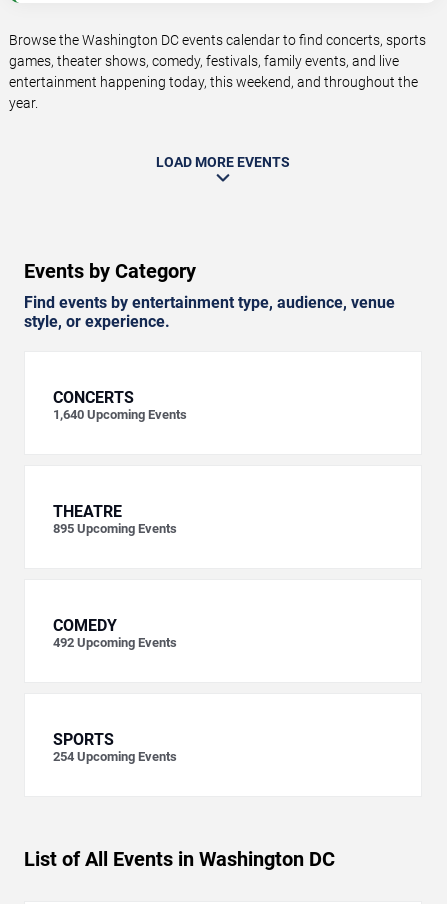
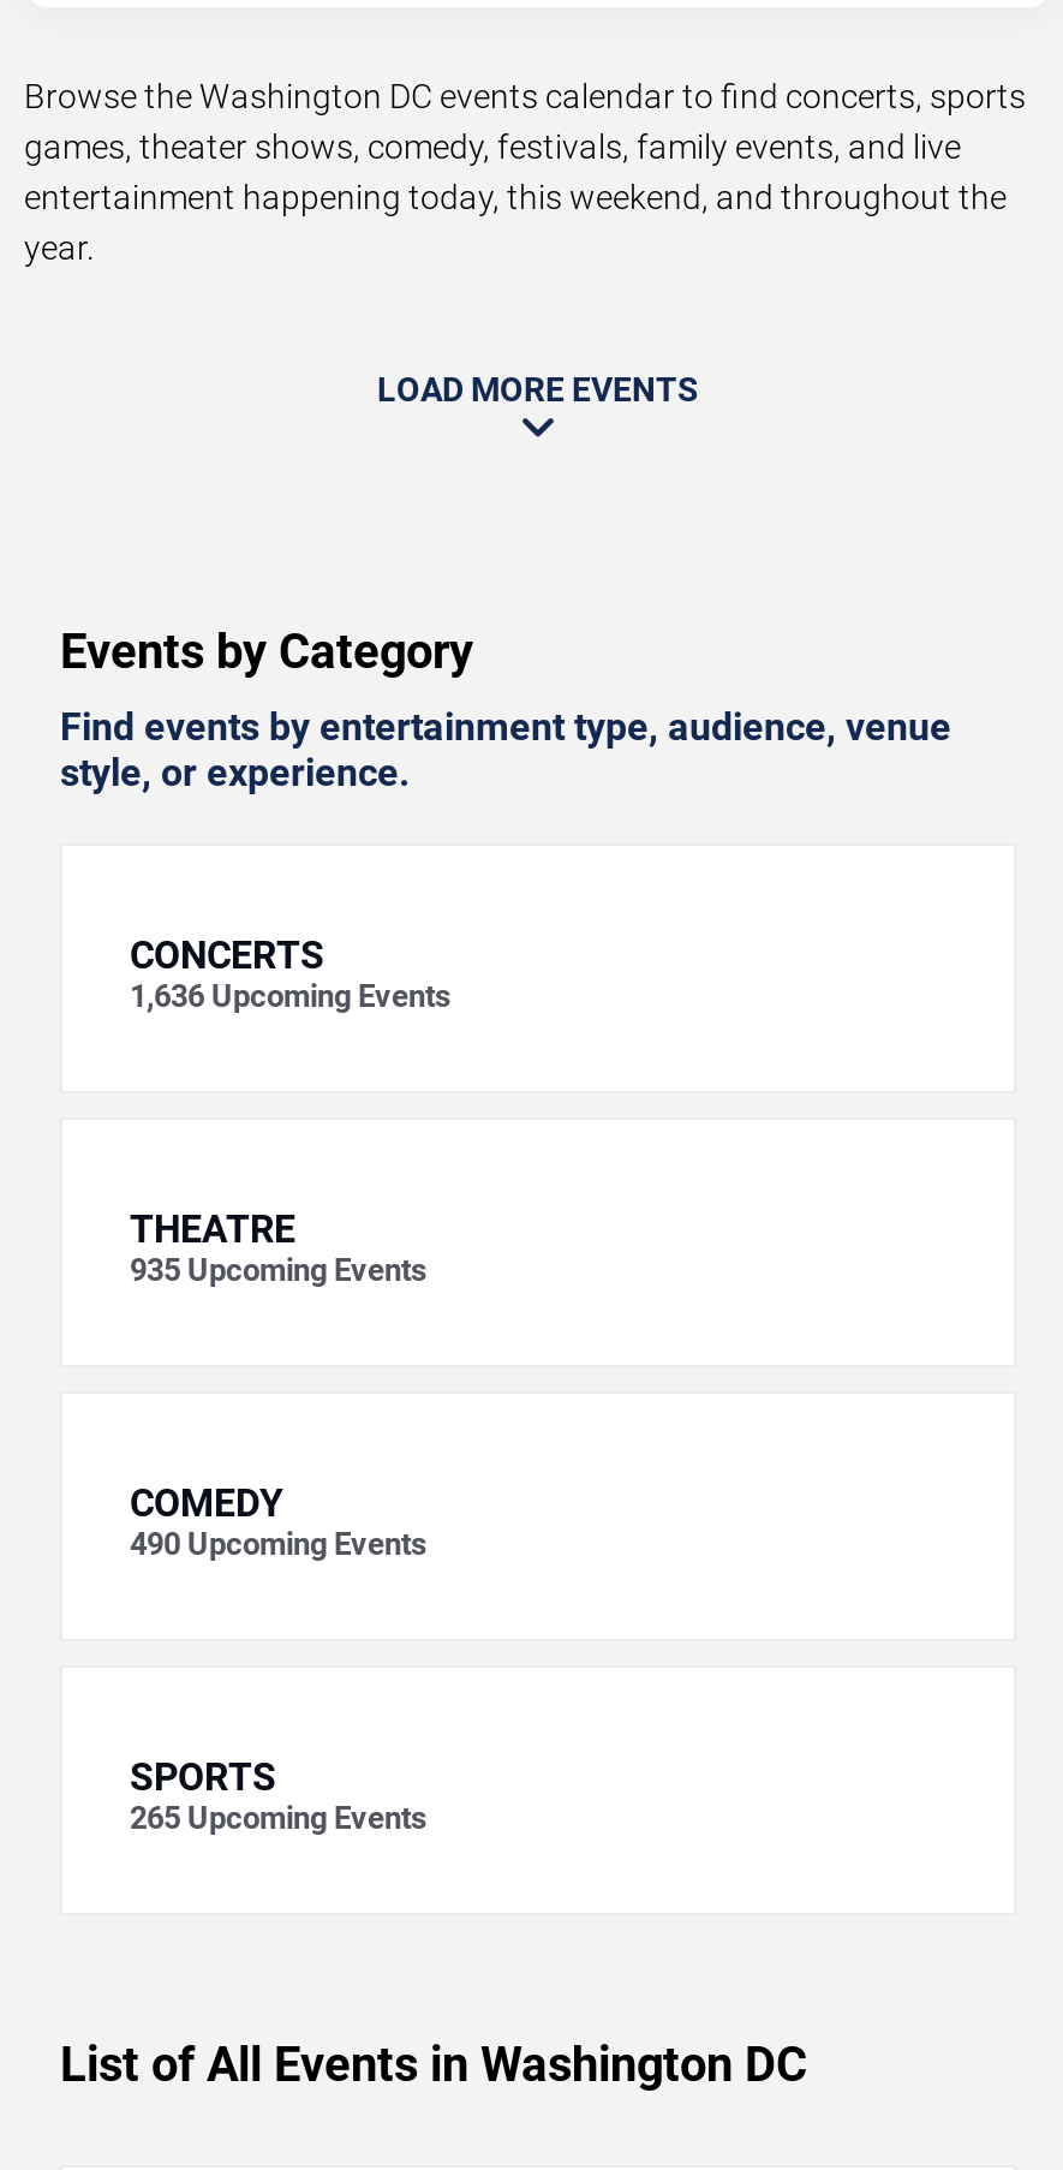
- 1,640 Upcoming Events
+ 1,636 Upcoming Events

- 895 Upcoming Events
+ 935 Upcoming Events

- 492 Upcoming Events
+ 490 Upcoming Events

- 254 Upcoming Events
+ 265 Upcoming Events
